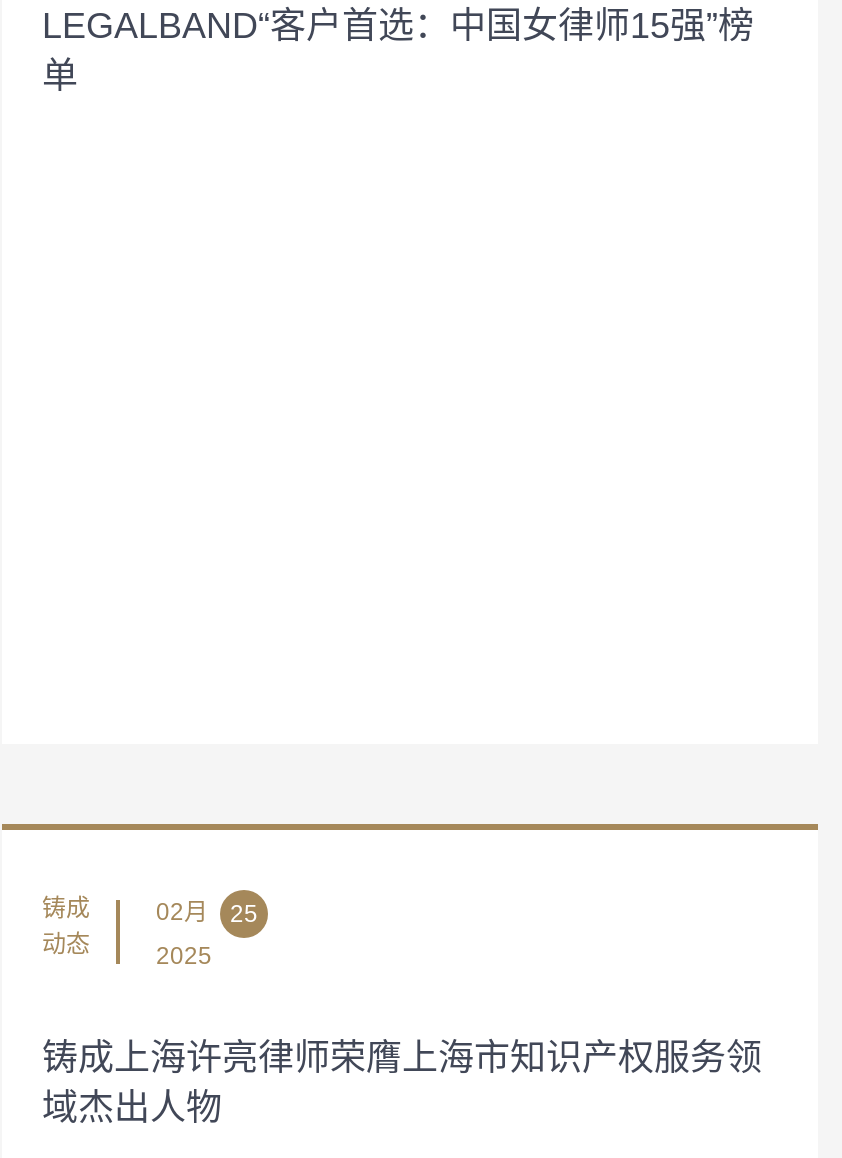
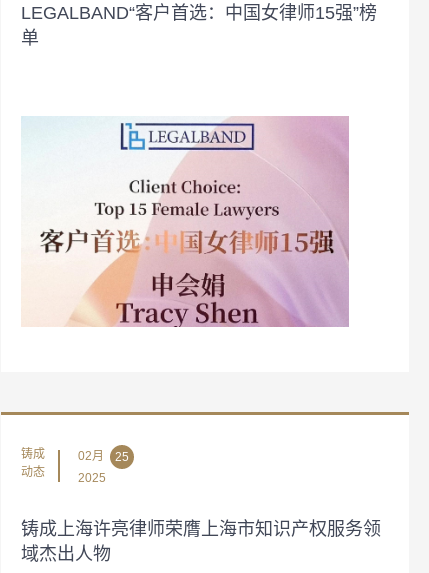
+ [image]
